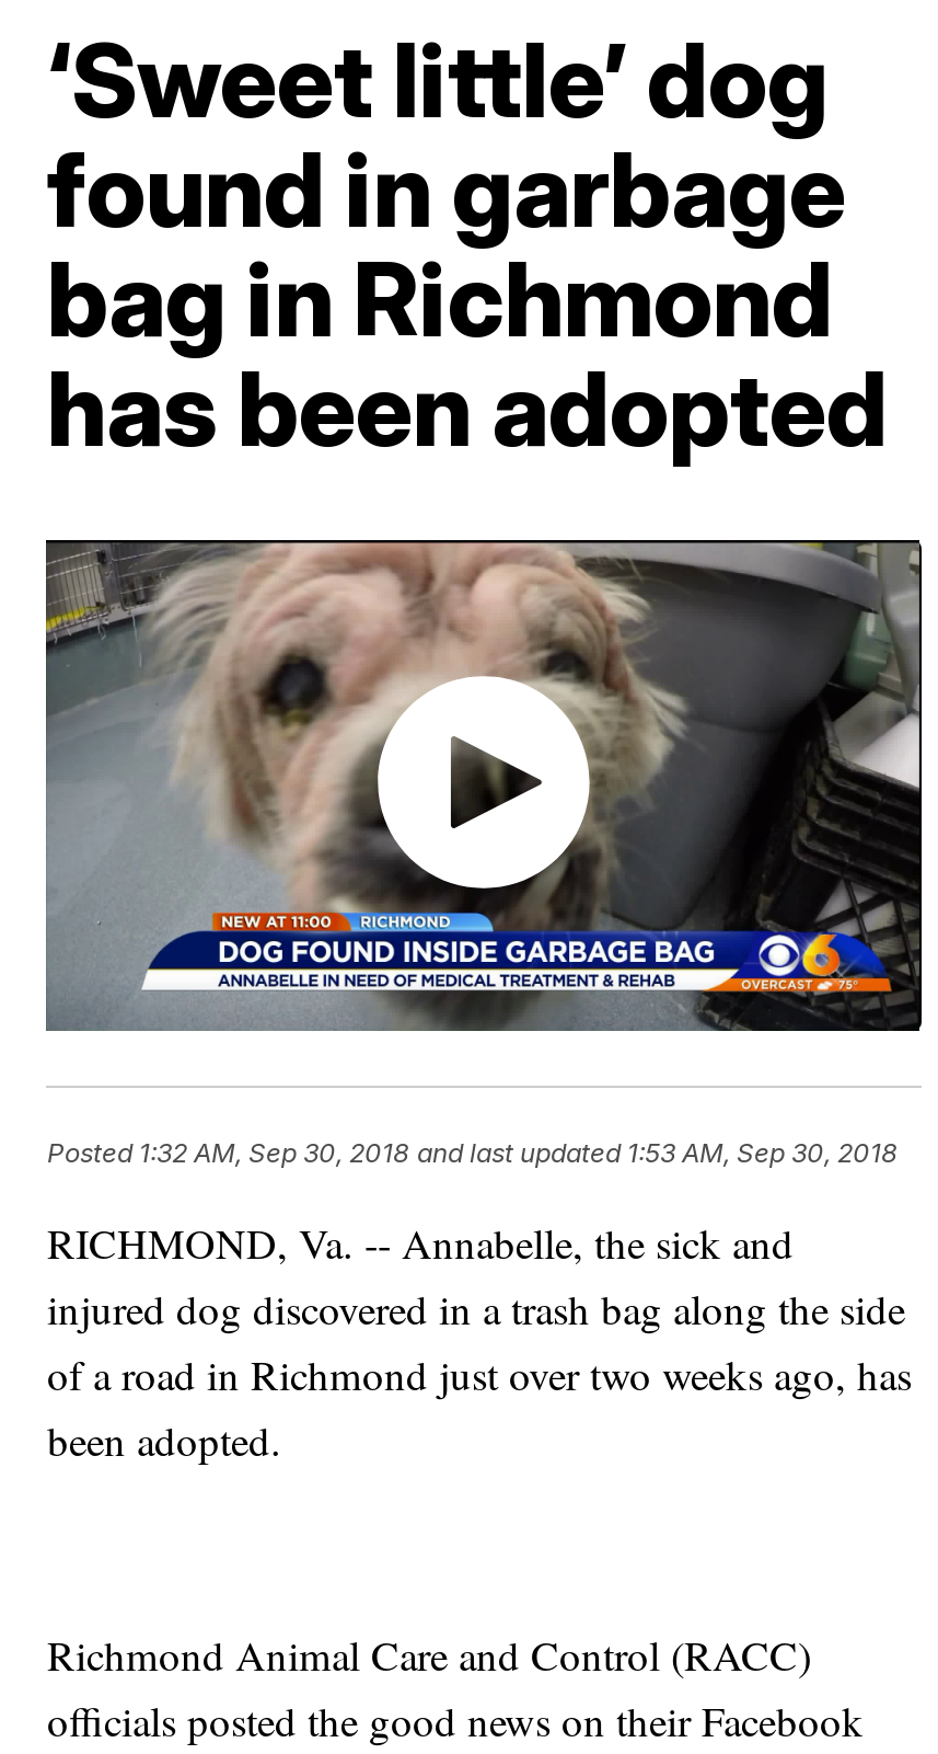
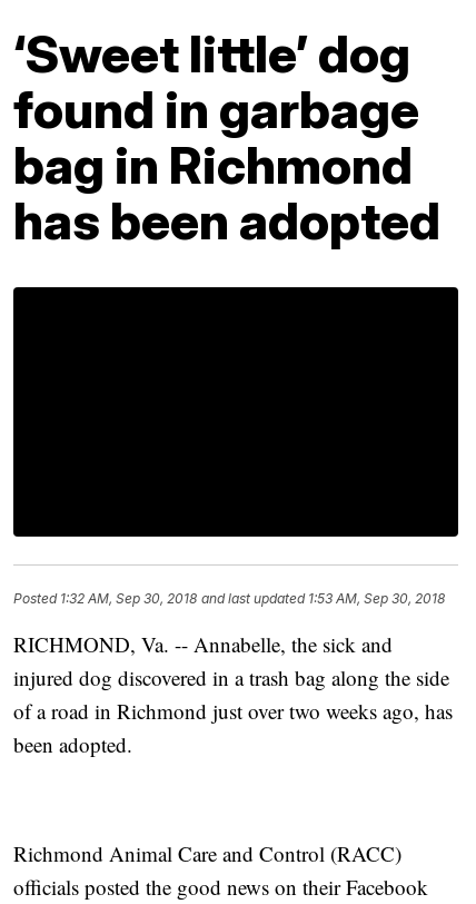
- [image]
